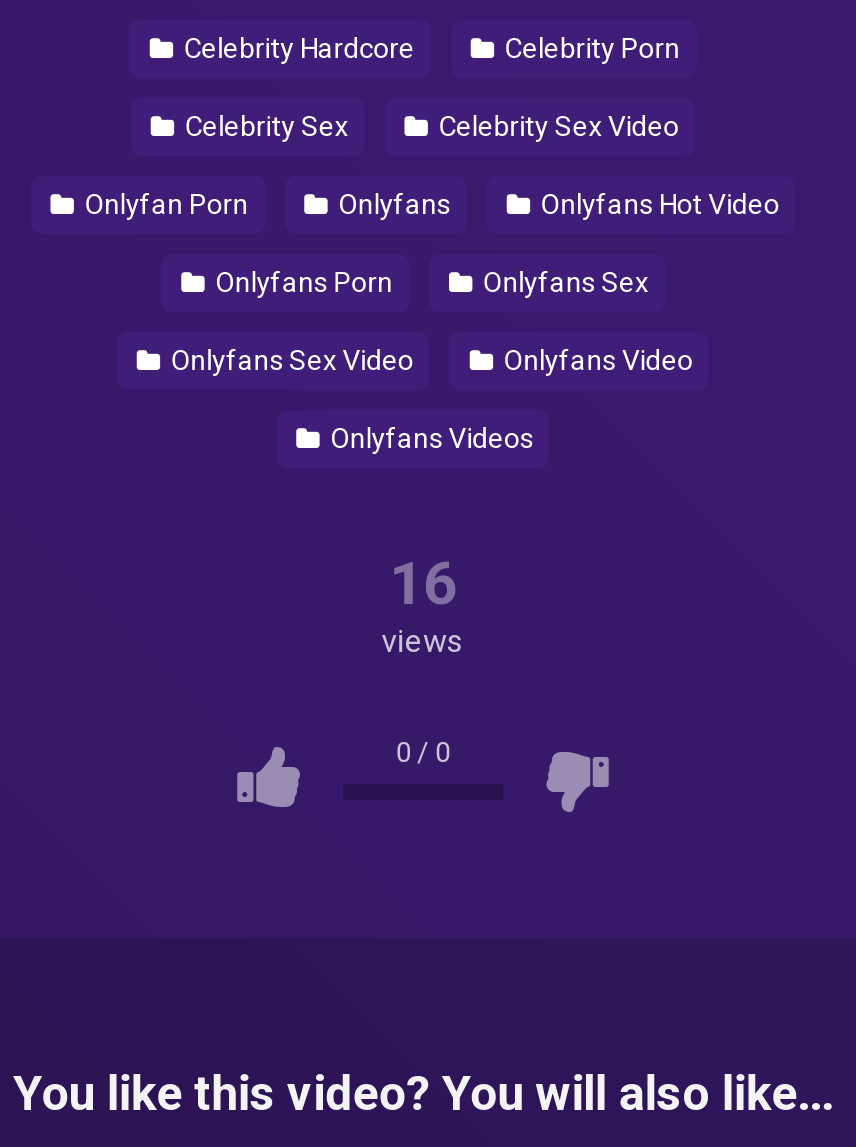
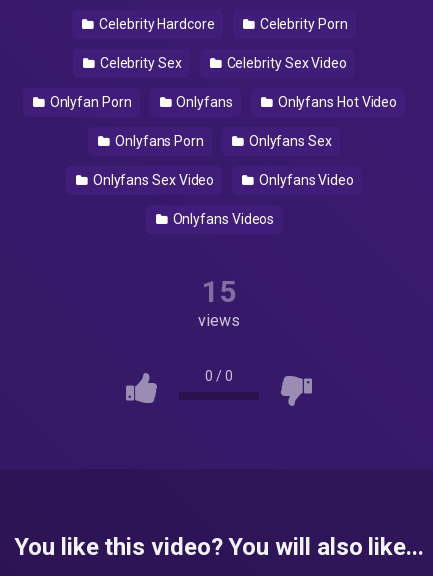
- 16
+ 15
